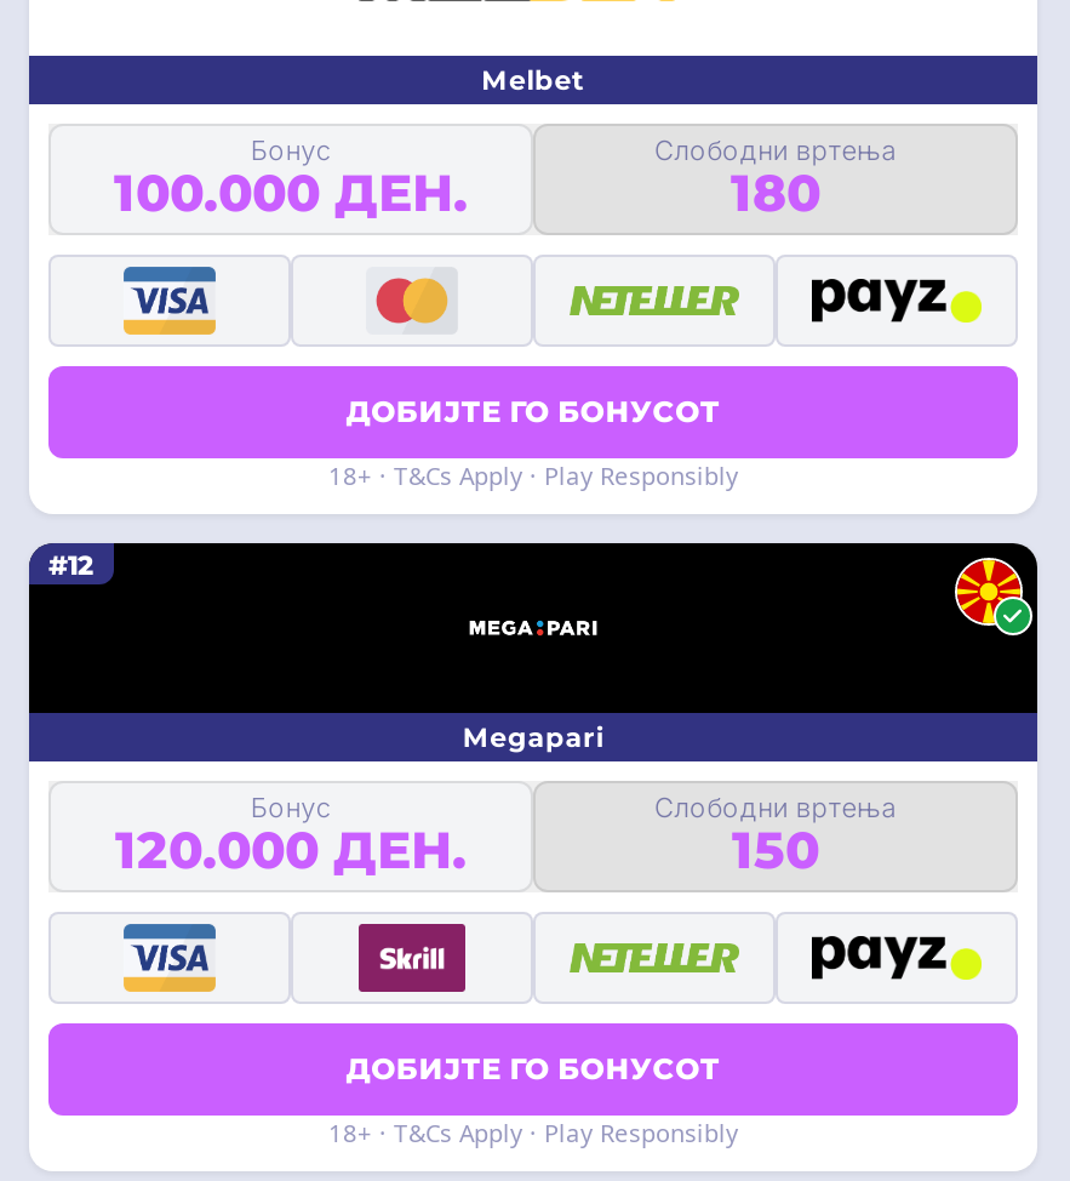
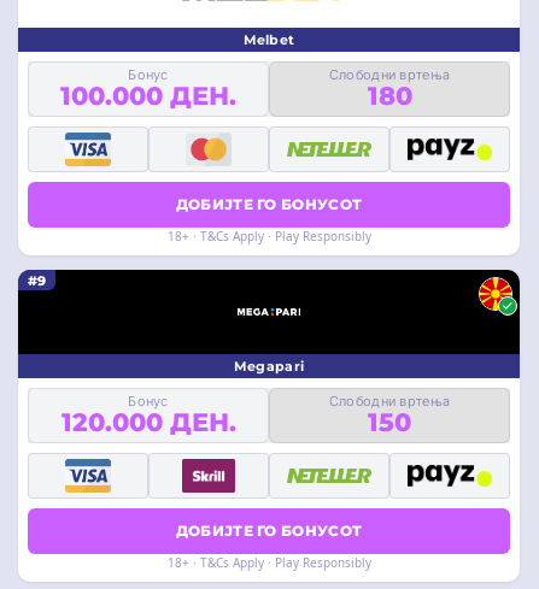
- #12
+ #9
